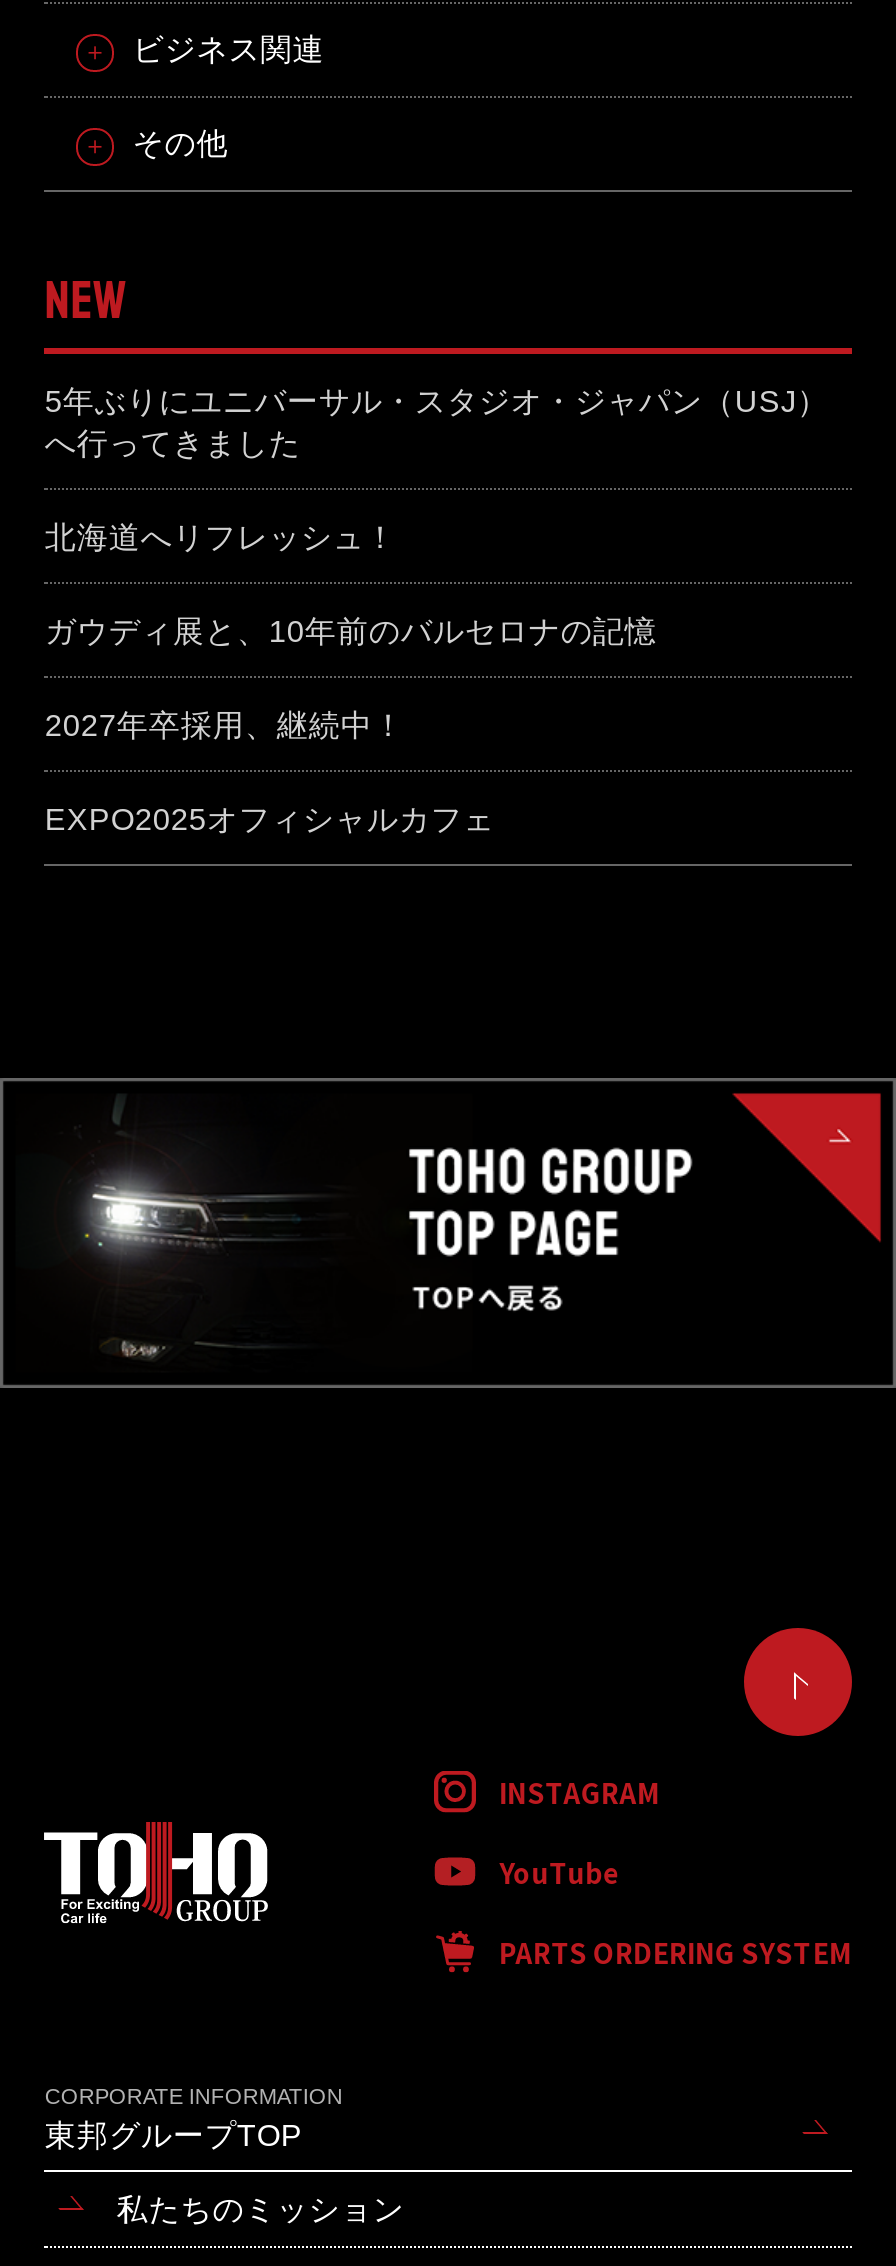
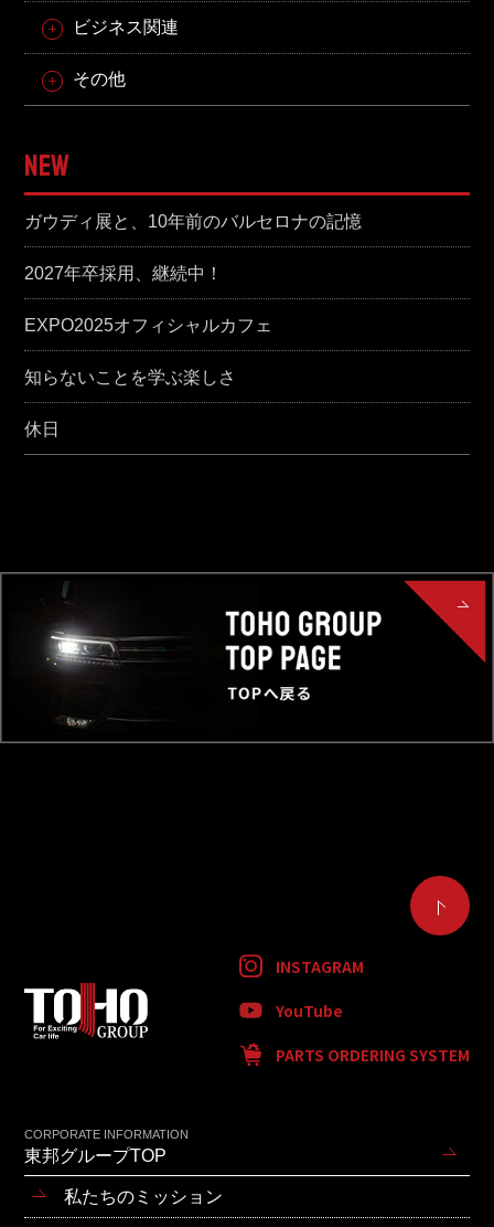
- 5年ぶりにユニバーサル・スタジオ・ジャパン（USJ）
- へ行ってきました
- 北海道へリフレッシュ！

moved up: ガウディ展と、10年前のバルセロナの記憶 | 2027年卒採用、継続中！ | EXPO2025オフィシャルカフェ

+ 知らないことを学ぶ楽しさ
+ 休日
